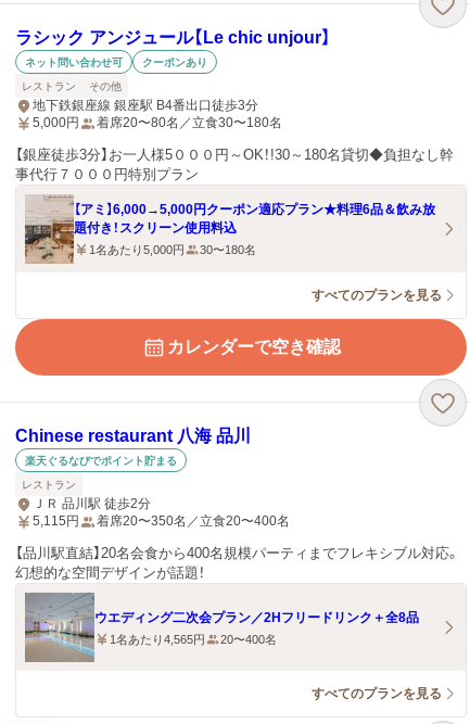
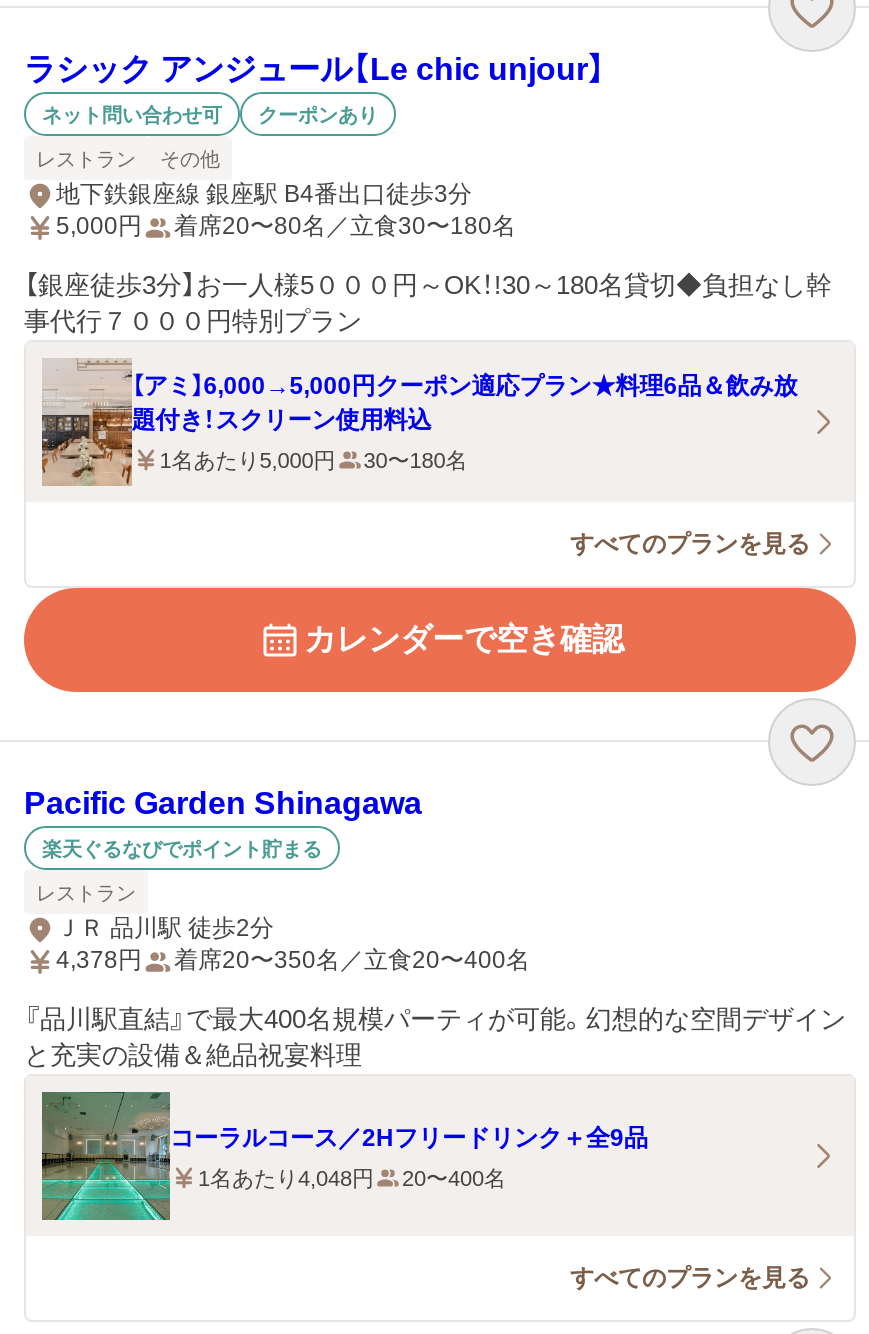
- Chinese restaurant 八海 品川
+ Pacific Garden Shinagawa

- 5,115円 着席20〜350名／立食20〜400名
+ 4,378円 着席20〜350名／立食20〜400名

- 【品川駅直結】20名会食から400名規模パーティまでフレキシブル対応。
- 幻想的な空間デザインが話題！
+ 『品川駅直結』で最大400名規模パーティが可能。幻想的な空間デザイン
+ と充実の設備＆絶品祝宴料理

- [image]
- ウエディング二次会プラン／2Hフリードリンク＋全8品
+ [image]
+ コーラルコース／2Hフリードリンク＋全9品

- 1名あたり4,565円 20〜400名
+ 1名あたり4,048円 20〜400名
